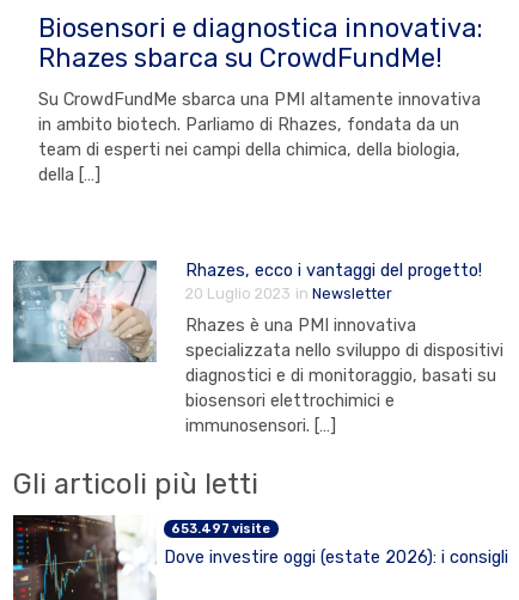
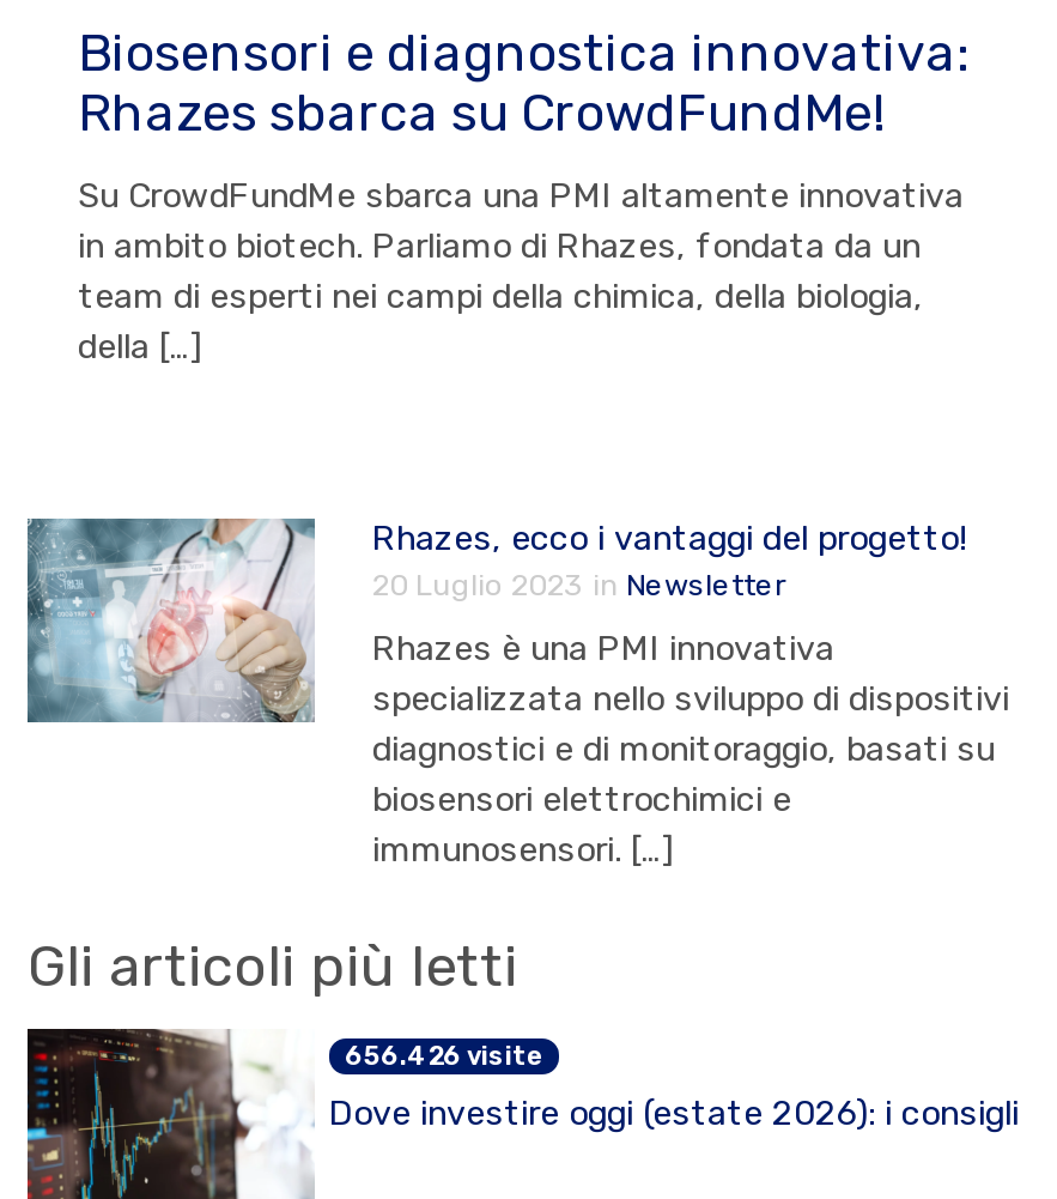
- 653.497 visite
+ 656.426 visite
